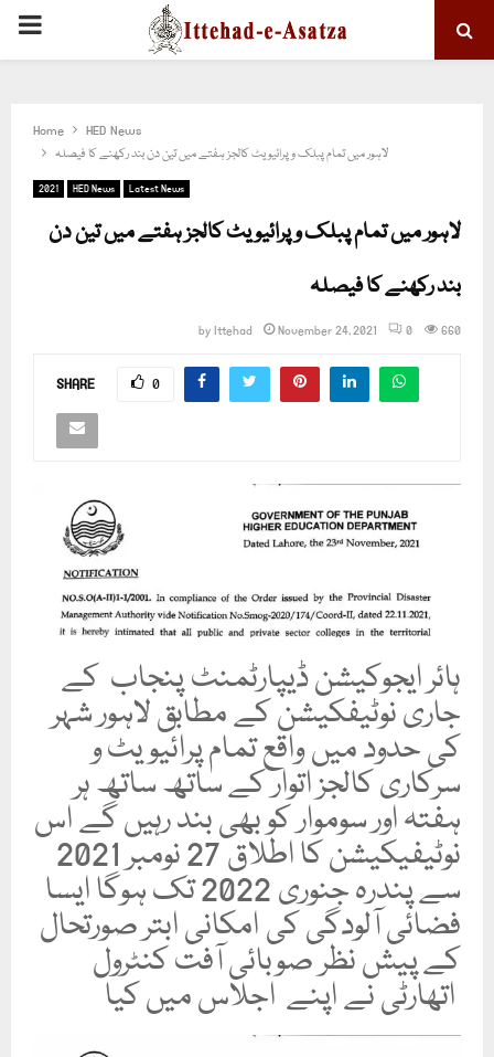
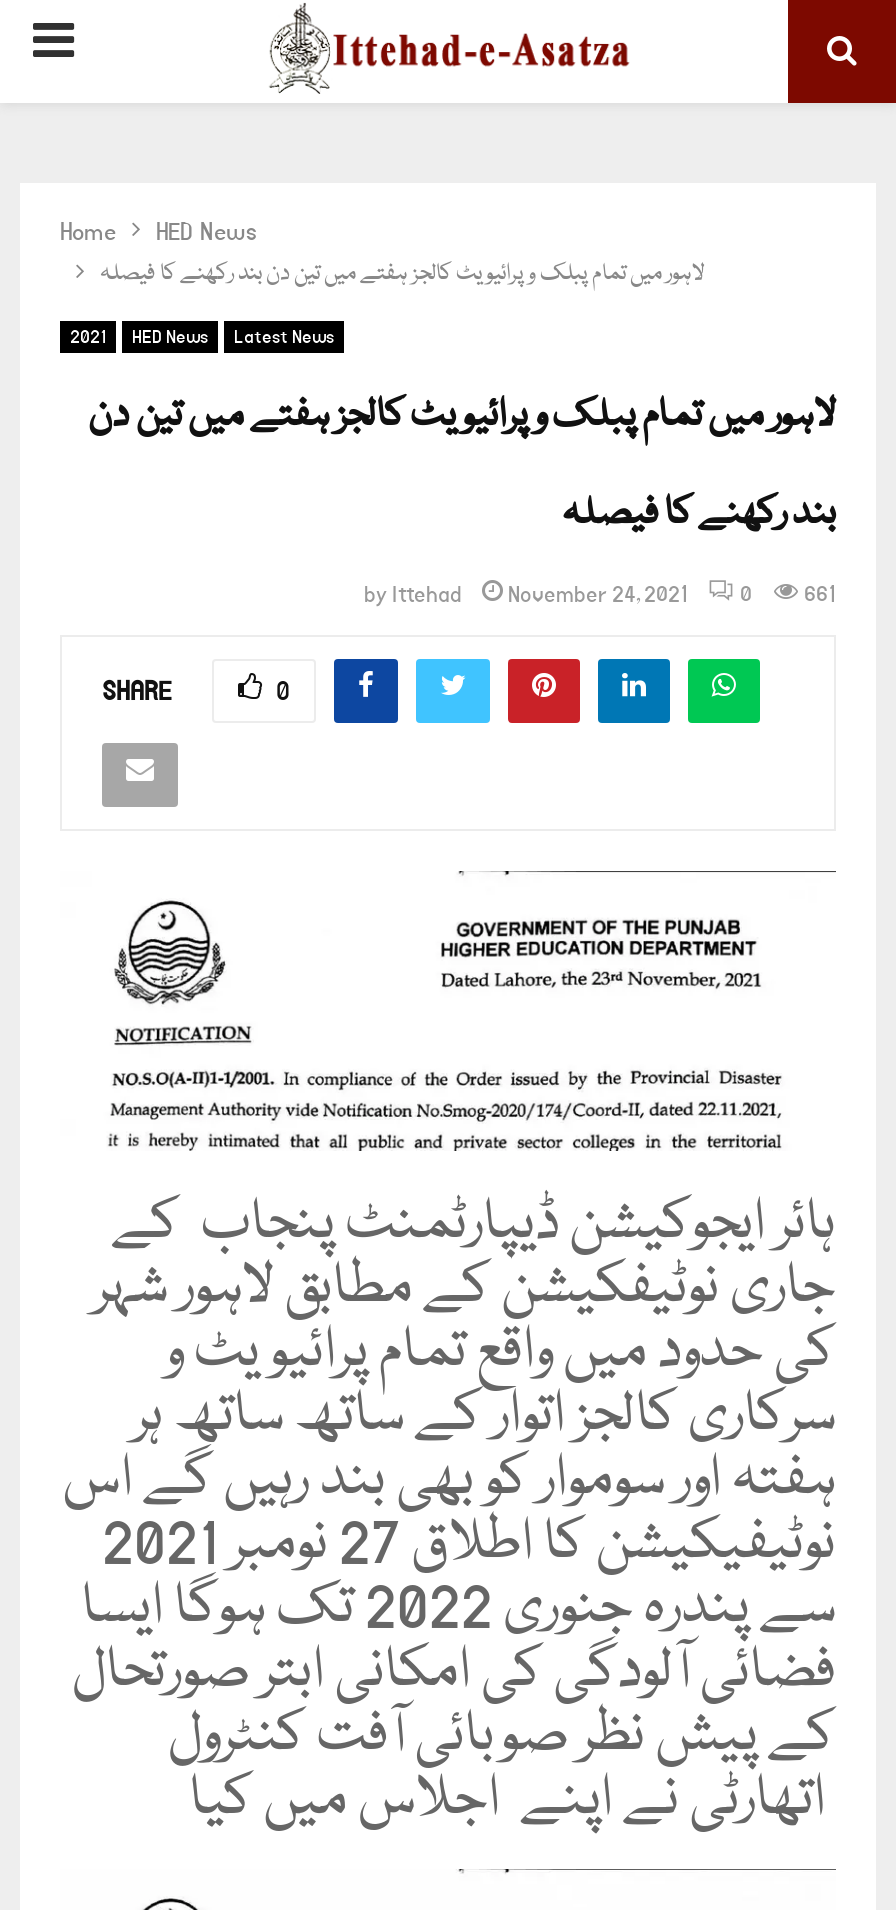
- by Ittehad November 24, 2021 0 660
+ by Ittehad November 24, 2021 0 661
